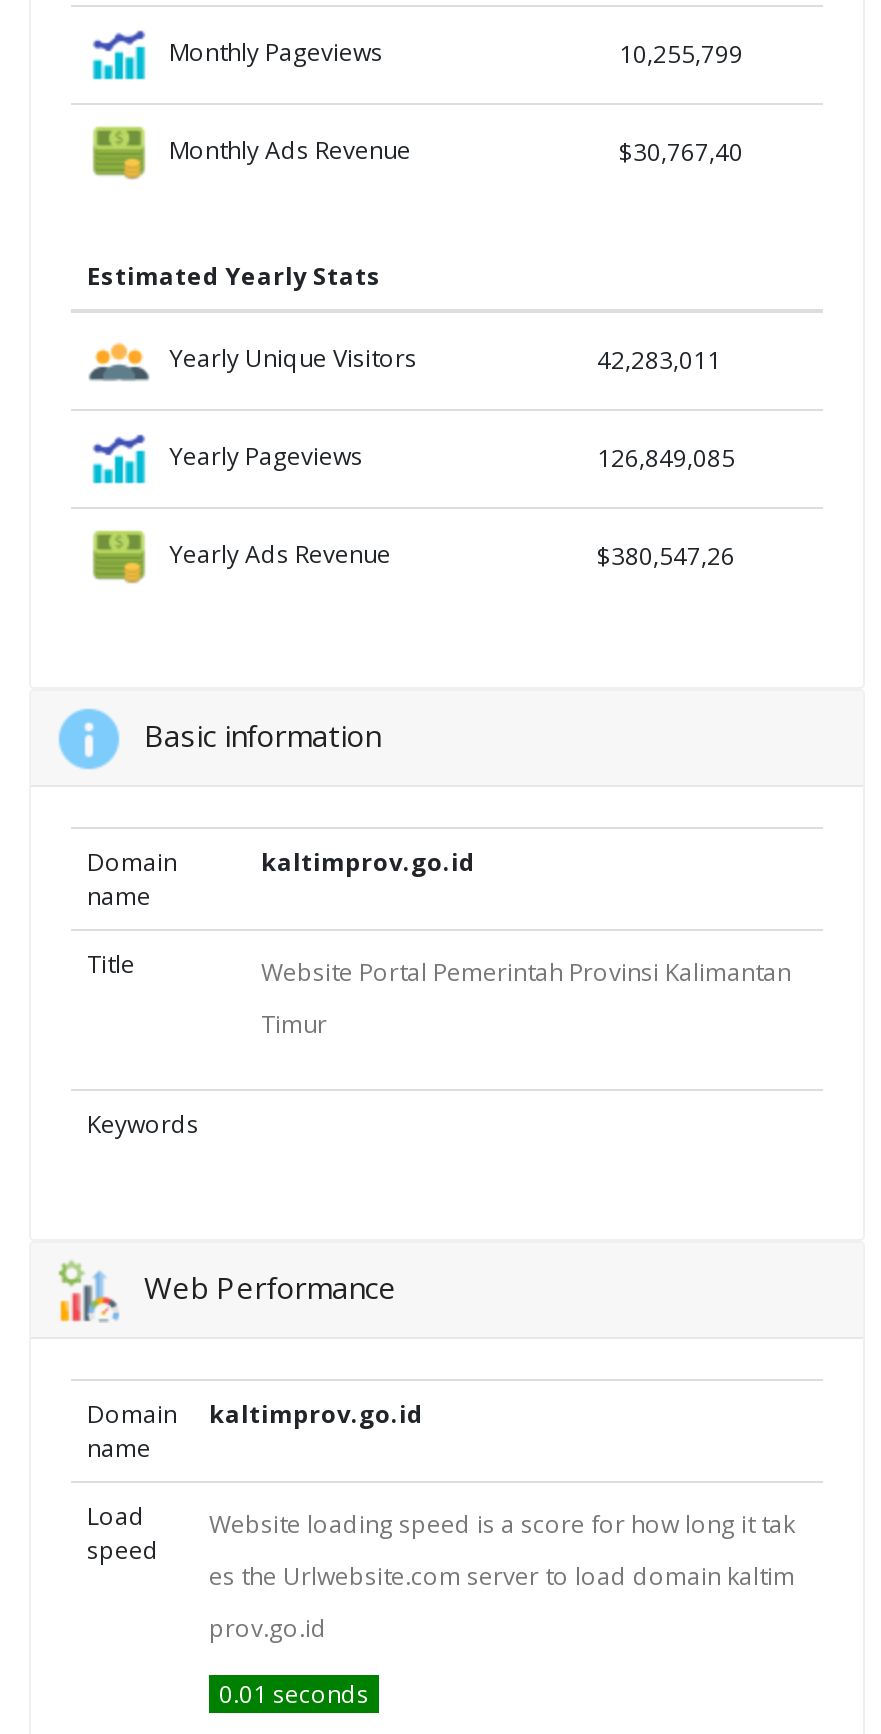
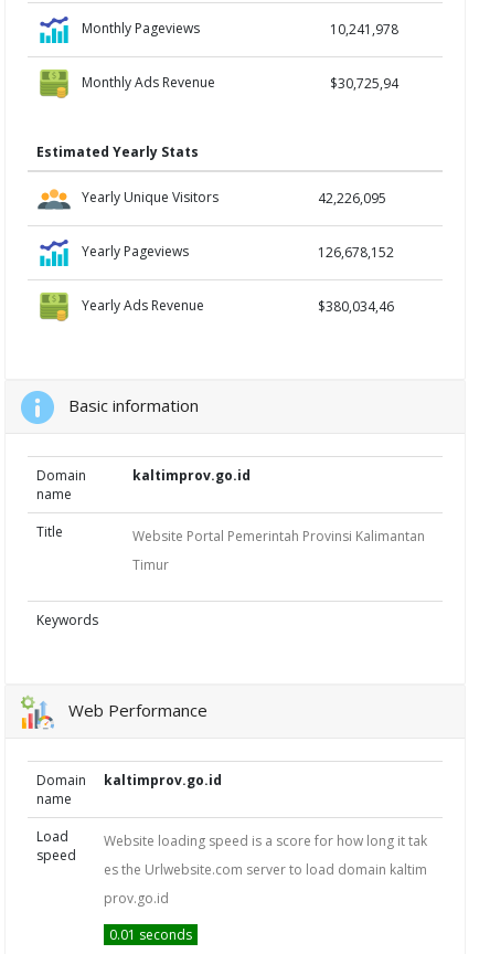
- 10,255,799
+ 10,241,978

- $30,767,40
+ $30,725,94

- 42,283,011
+ 42,226,095

- 126,849,085
+ 126,678,152

- $380,547,26
+ $380,034,46
